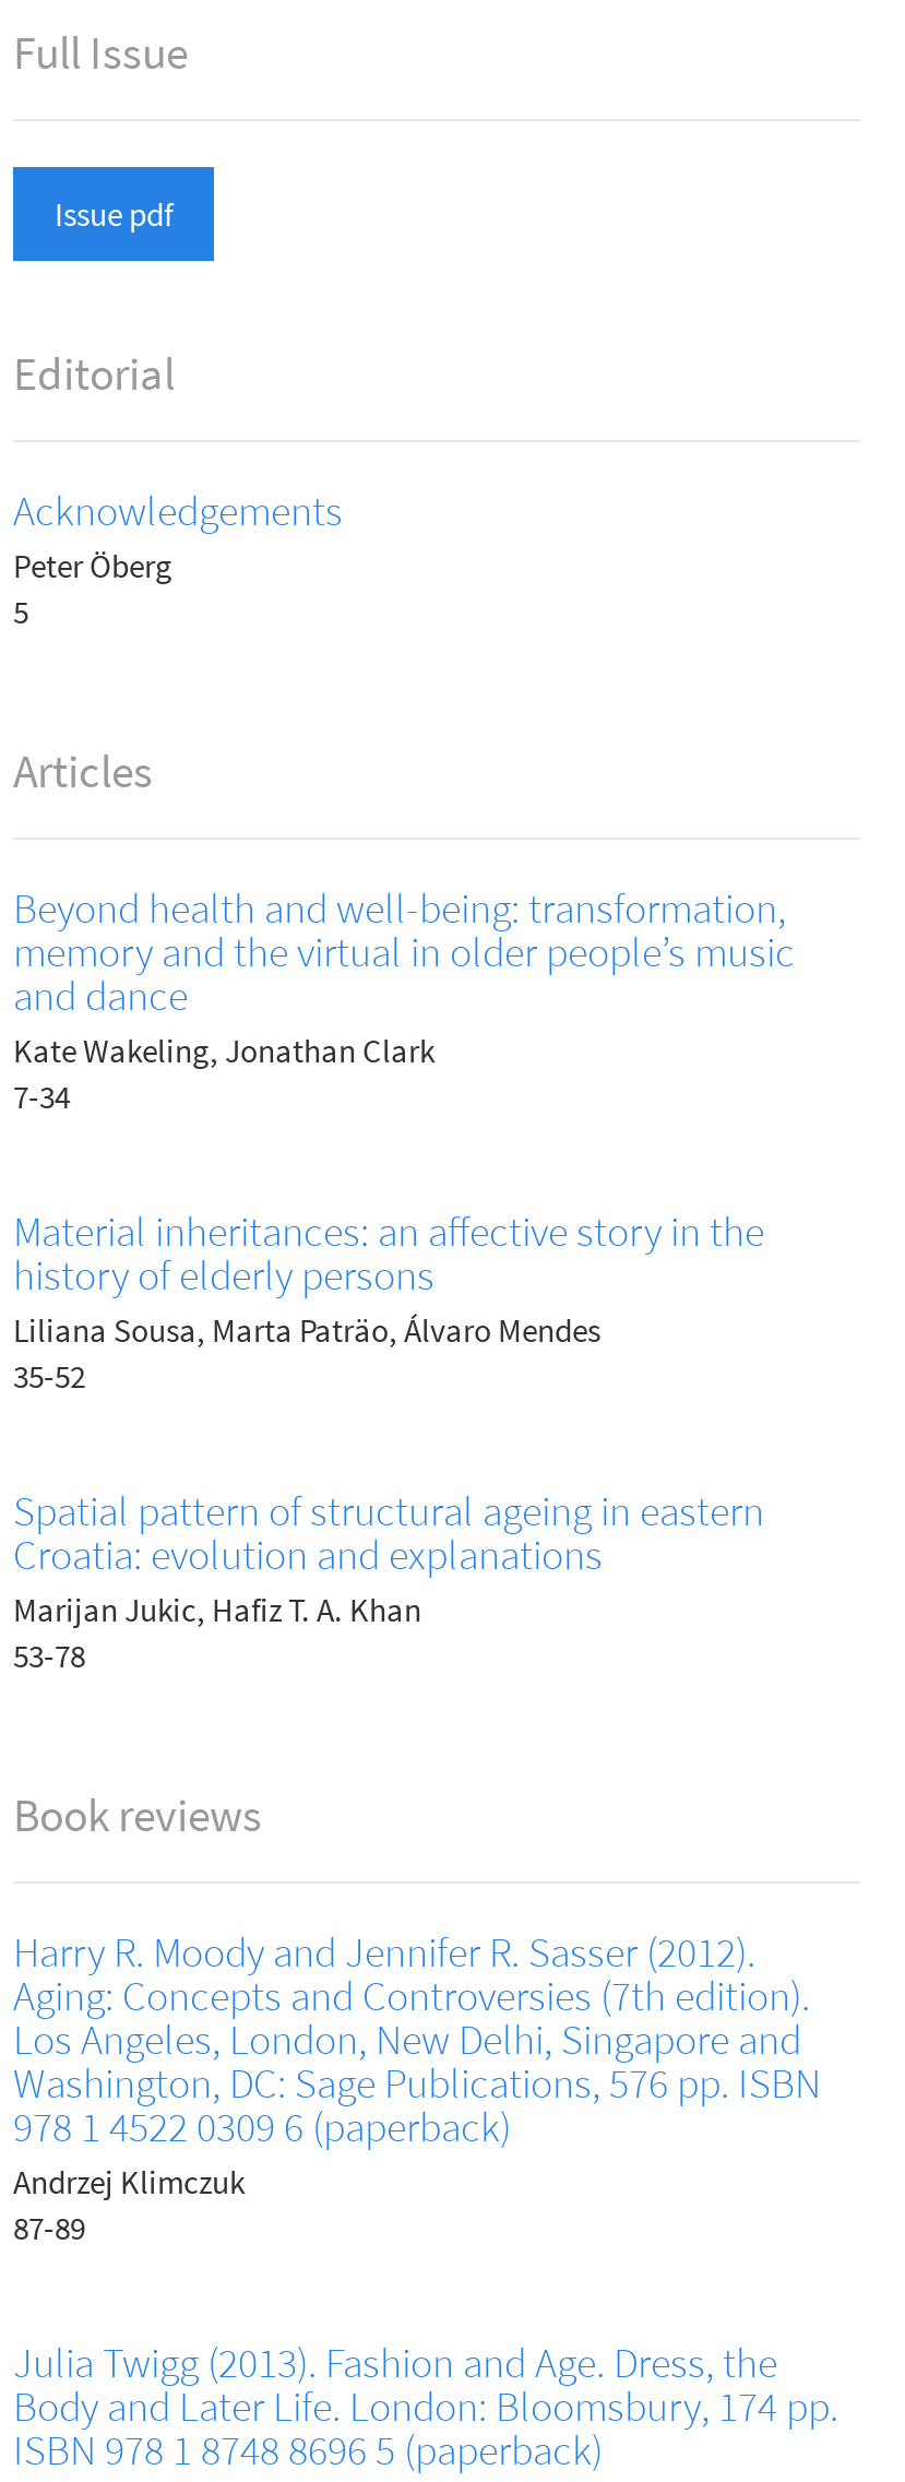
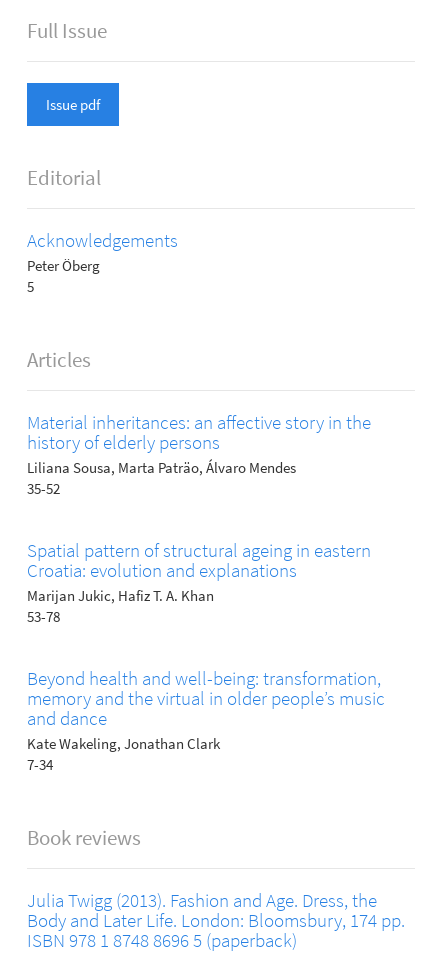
moved down: Beyond health and well-being: transformation, | memory and the virtual in older people’s music | and dance | Kate Wakeling, Jonathan Clark | 7-34

- Harry R. Moody and Jennifer R. Sasser (2012).
- Aging: Concepts and Controversies (7th edition).
- Los Angeles, London, New Delhi, Singapore and
- Washington, DC: Sage Publications, 576 pp. ISBN
- 978 1 4522 0309 6 (paperback)
- Andrzej Klimczuk
- 87-89
